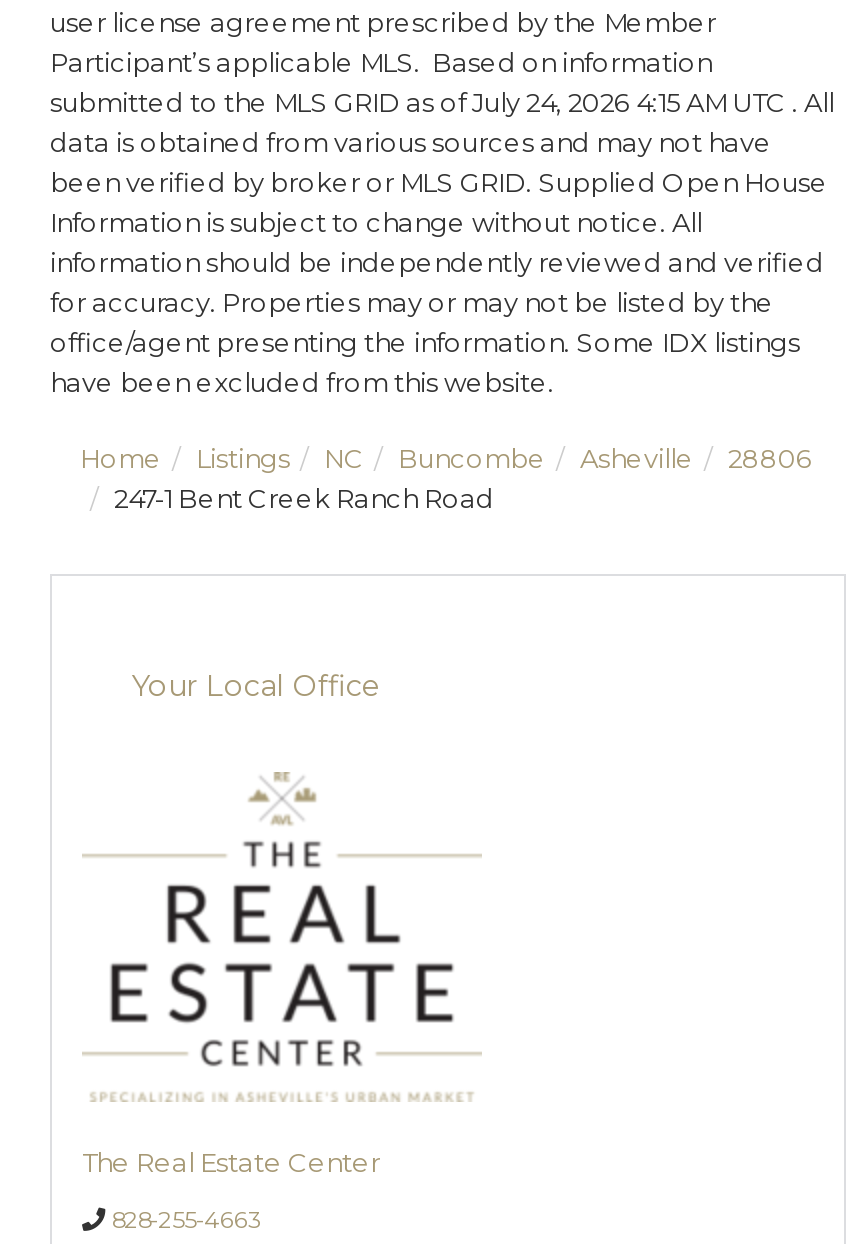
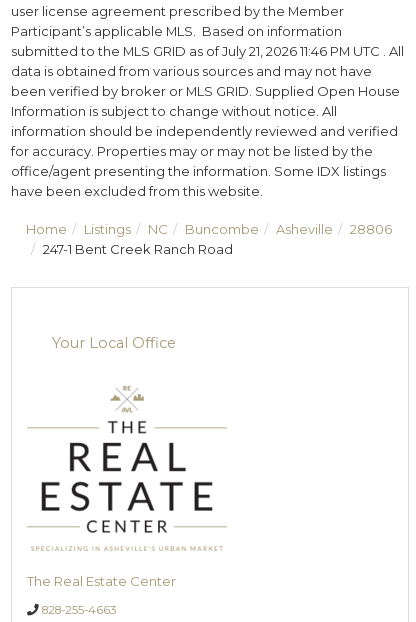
- submitted to the MLS GRID as of July 24, 2026 4:15 AM UTC . All
+ submitted to the MLS GRID as of July 21, 2026 11:46 PM UTC . All
